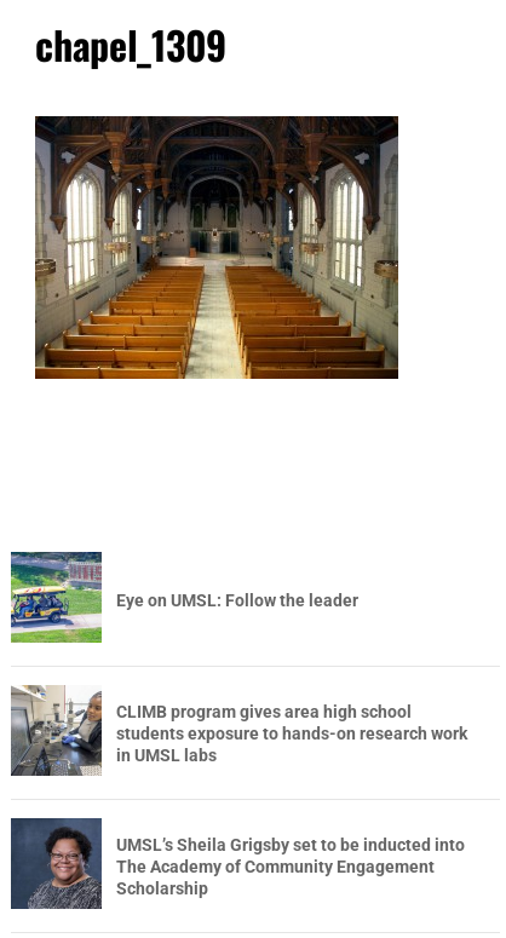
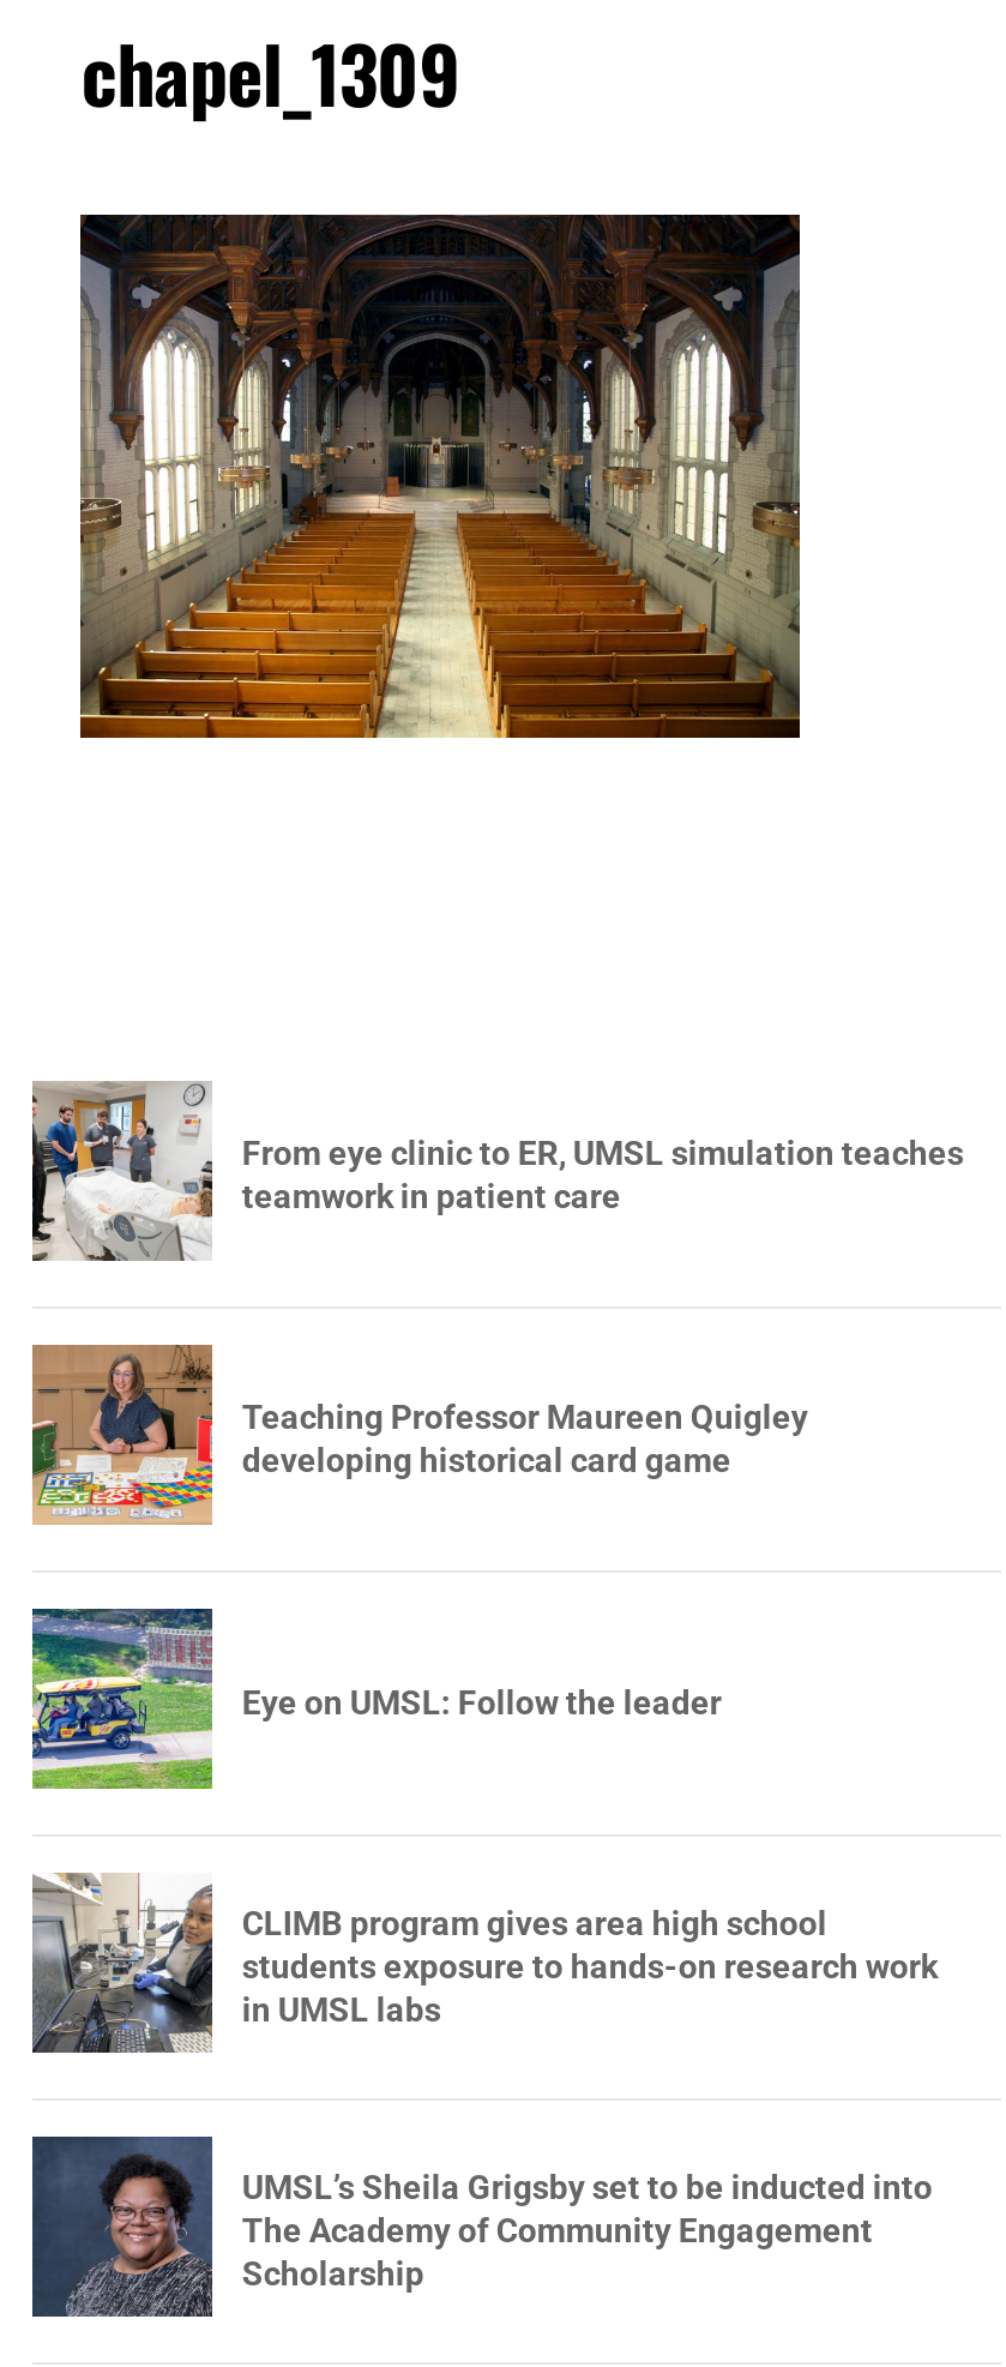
+ [image]
+ From eye clinic to ER, UMSL simulation teaches
+ teamwork in patient care

+ [image]
+ Teaching Professor Maureen Quigley
+ developing historical card game
